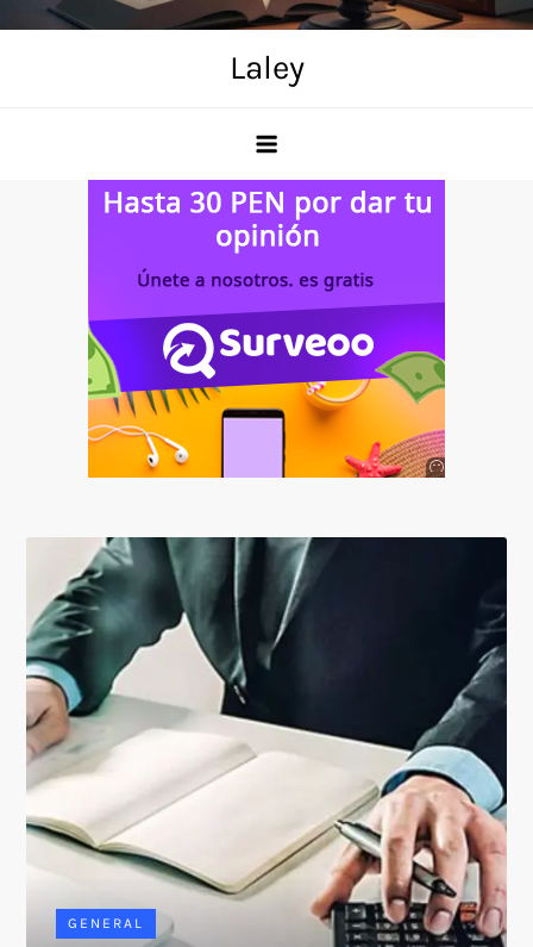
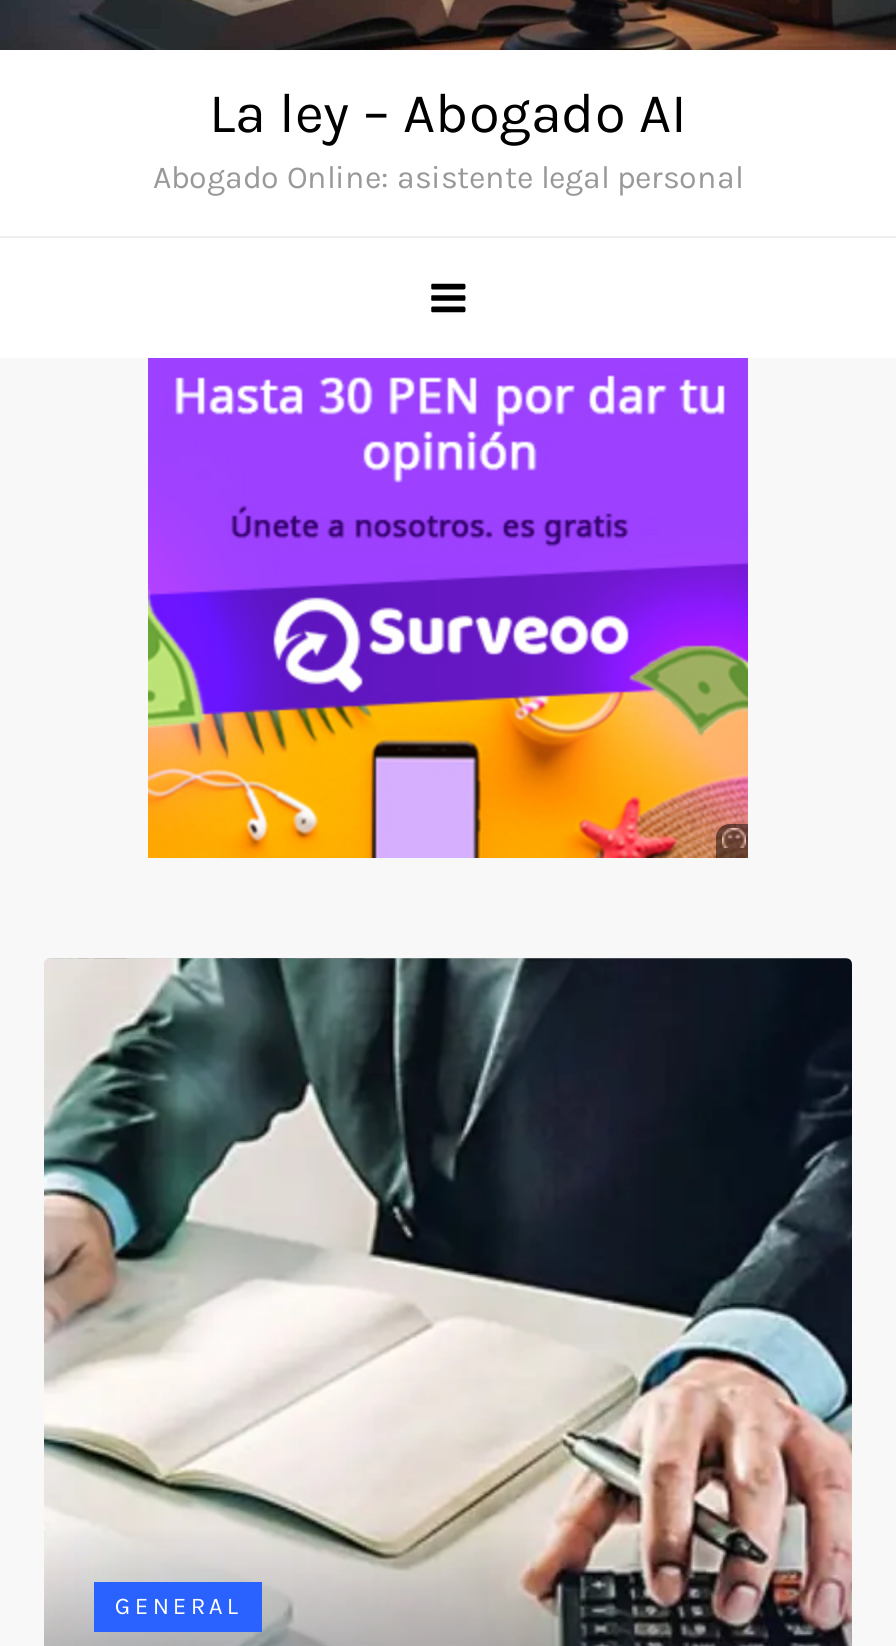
- Laley
+ La ley – Abogado AI
+ Abogado Online: asistente legal personal
